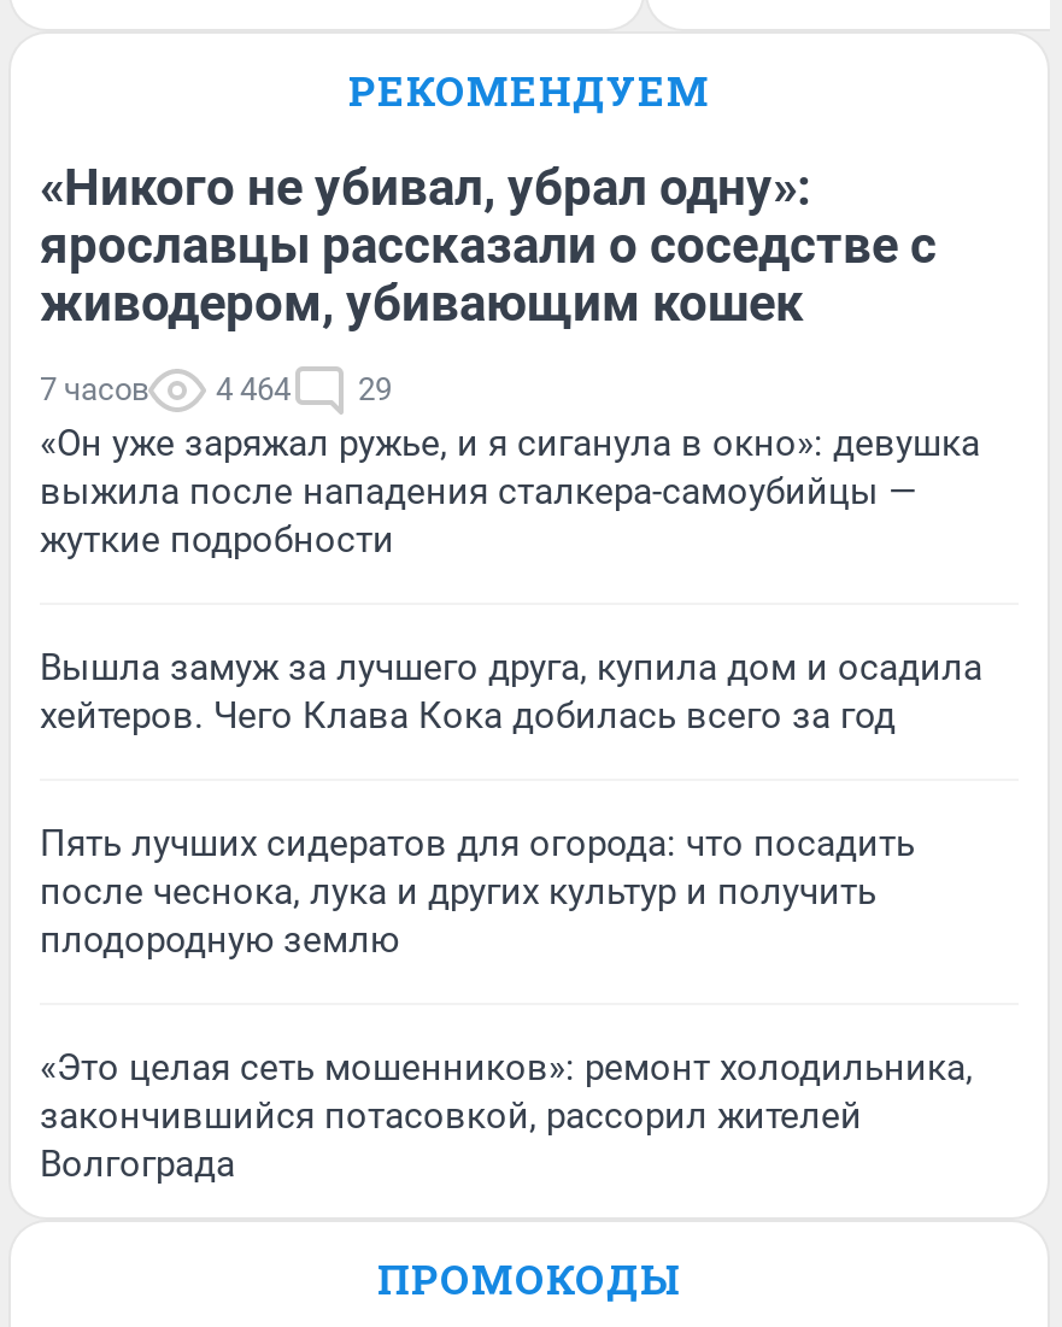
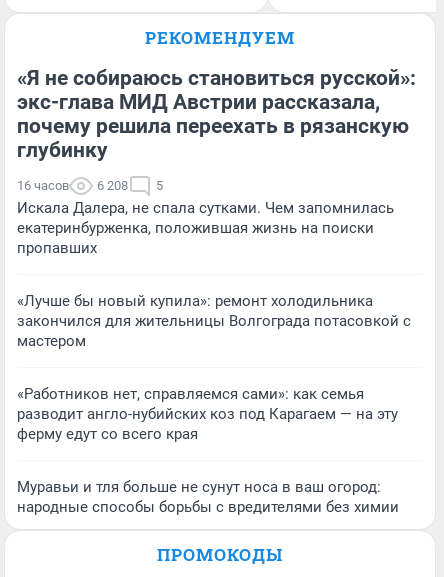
- «Никого не убивал, убрал одну»:
- ярославцы рассказали о соседстве с
- живодером, убивающим кошек
+ «Я не собираюсь становиться русской»:
+ экс-глава МИД Австрии рассказала,
+ почему решила переехать в рязанскую
+ глубинку

- 7 часов
- 4 464
- 29
- «Он уже заряжал ружье, и я сиганула в окно»: девушка
- выжила после нападения сталкера-самоубийцы —
- жуткие подробности
+ 16 часов
+ 6 208
+ 5
+ Искала Далера, не спала сутками. Чем запомнилась
+ екатеринбурженка, положившая жизнь на поиски
+ пропавших

- Вышла замуж за лучшего друга, купила дом и осадила
- хейтеров. Чего Клава Кока добилась всего за год
+ «Лучше бы новый купила»: ремонт холодильника
+ закончился для жительницы Волгограда потасовкой с
+ мастером

- Пять лучших сидератов для огорода: что посадить
- после чеснока, лука и других культур и получить
- плодородную землю
+ «Работников нет, справляемся сами»: как семья
+ разводит англо-нубийских коз под Карагаем — на эту
+ ферму едут со всего края

- «Это целая сеть мошенников»: ремонт холодильника,
- закончившийся потасовкой, рассорил жителей
- Волгограда
+ Муравьи и тля больше не сунут носа в ваш огород:
+ народные способы борьбы с вредителями без химии
